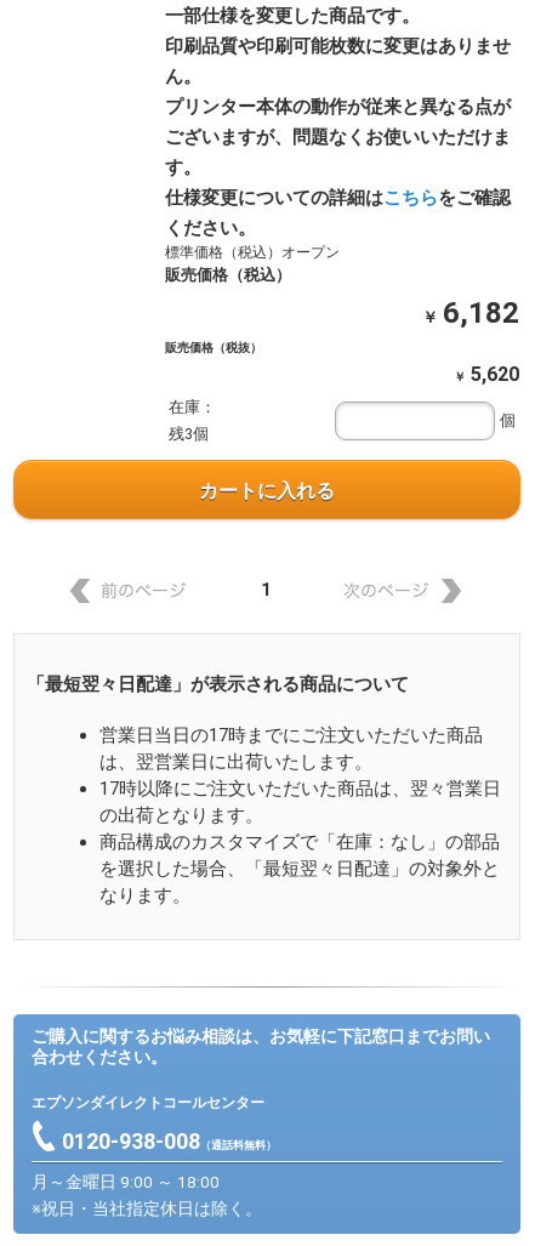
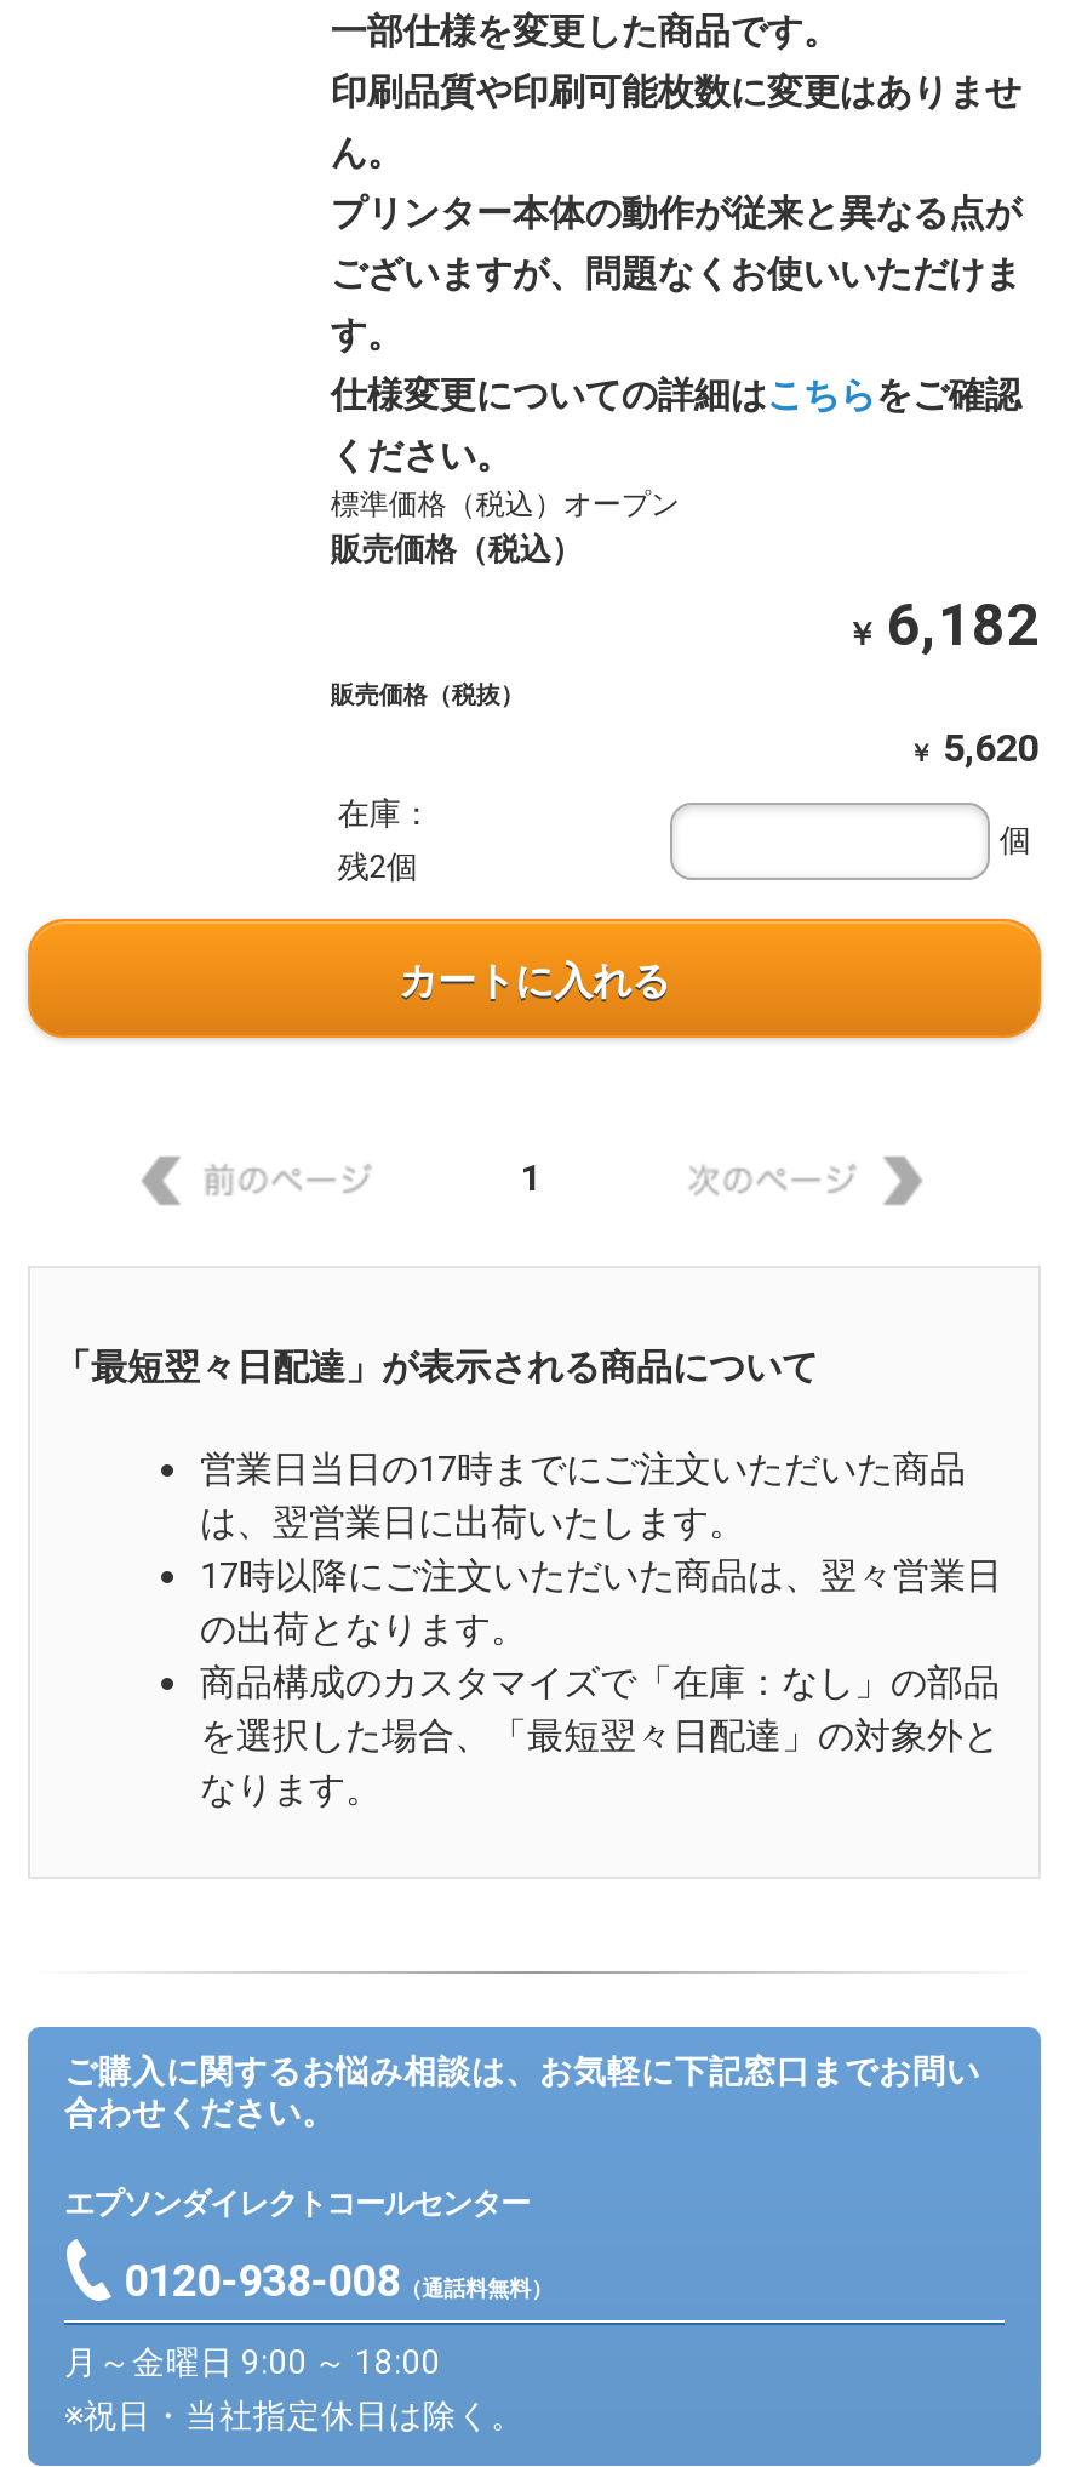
- 残3個
+ 残2個
